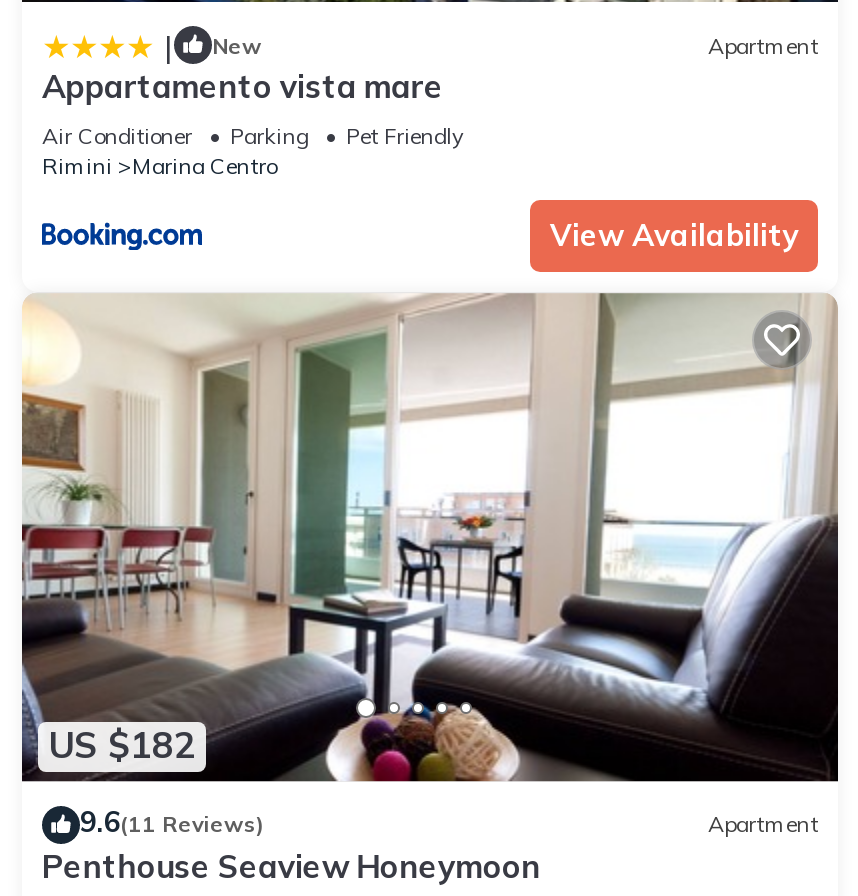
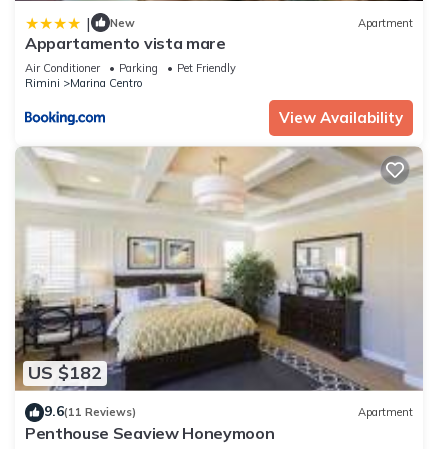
- [image]
+ [image]
